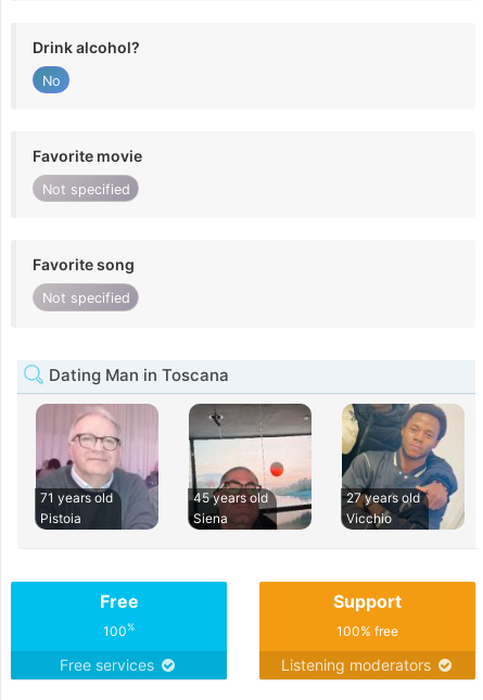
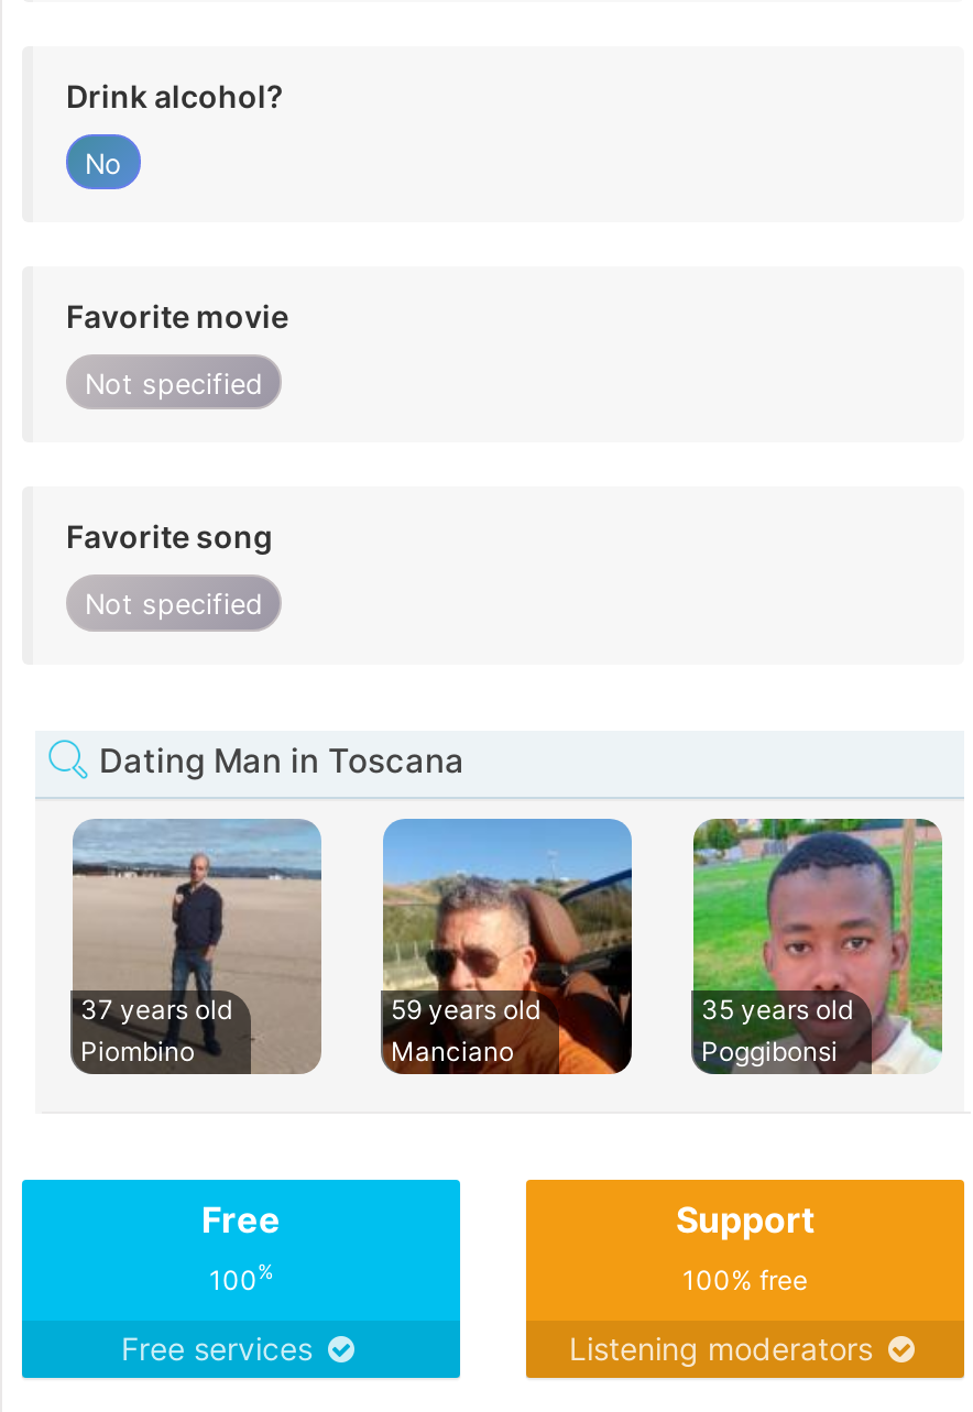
- [image]
- 71 years old
- Pistoia
+ [image]
+ 37 years old
+ Piombino

- [image]
- 45 years old
- Siena
+ [image]
+ 59 years old
+ Manciano

- [image]
- 27 years old
- Vicchio
+ [image]
+ 35 years old
+ Poggibonsi
